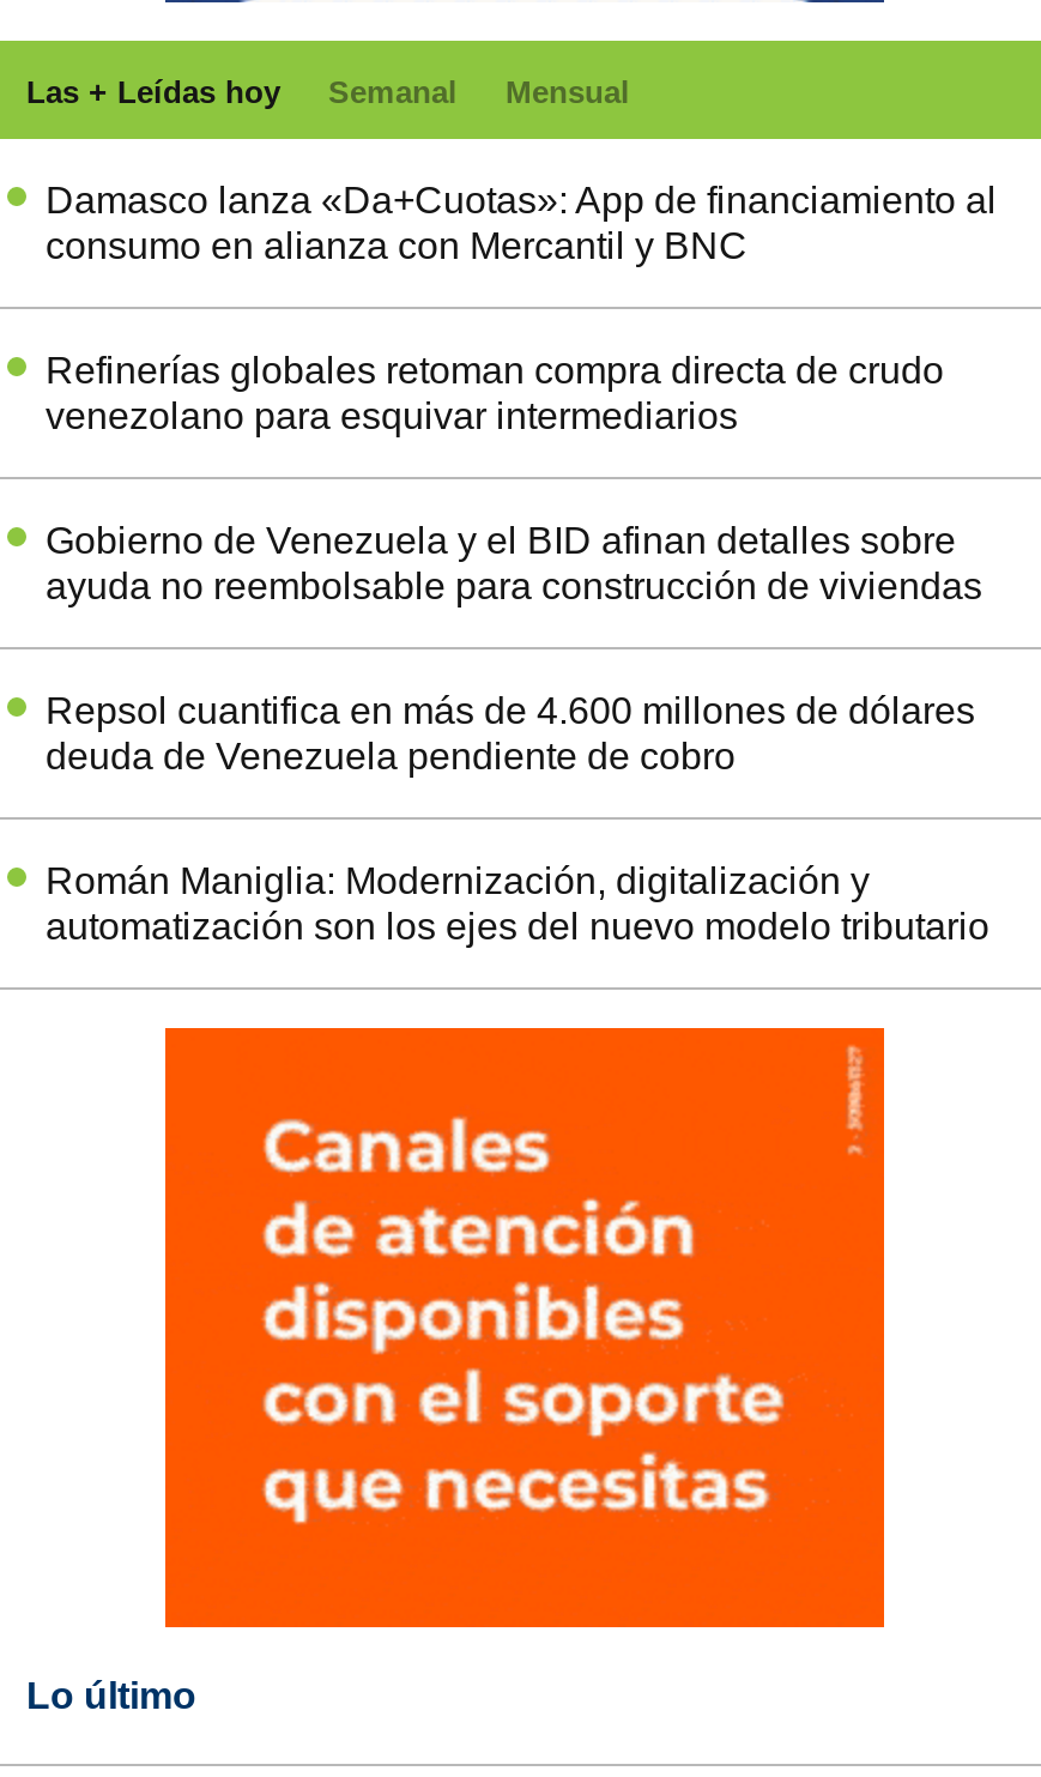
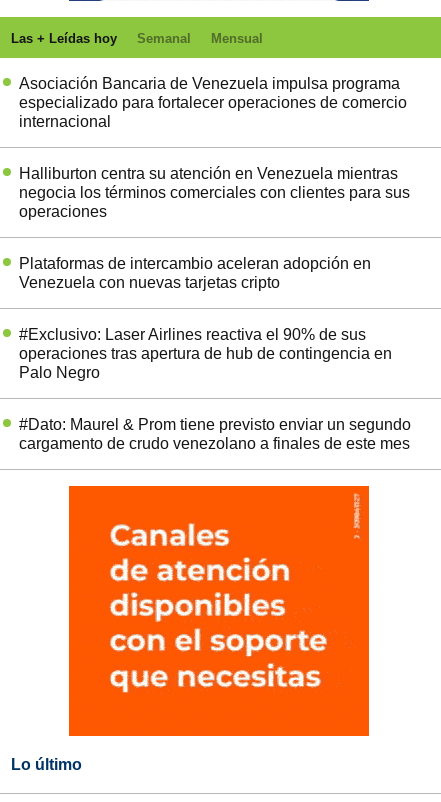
- Damasco lanza «Da+Cuotas»: App de financiamiento al
- consumo en alianza con Mercantil y BNC
+ Asociación Bancaria de Venezuela impulsa programa
+ especializado para fortalecer operaciones de comercio
+ internacional

- Refinerías globales retoman compra directa de crudo
- venezolano para esquivar intermediarios
+ Halliburton centra su atención en Venezuela mientras
+ negocia los términos comerciales con clientes para sus
+ operaciones

- Gobierno de Venezuela y el BID afinan detalles sobre
- ayuda no reembolsable para construcción de viviendas
+ Plataformas de intercambio aceleran adopción en
+ Venezuela con nuevas tarjetas cripto

- Repsol cuantifica en más de 4.600 millones de dólares
- deuda de Venezuela pendiente de cobro
+ #Exclusivo: Laser Airlines reactiva el 90% de sus
+ operaciones tras apertura de hub de contingencia en
+ Palo Negro

- Román Maniglia: Modernización, digitalización y
- automatización son los ejes del nuevo modelo tributario
+ #Dato: Maurel & Prom tiene previsto enviar un segundo
+ cargamento de crudo venezolano a finales de este mes
